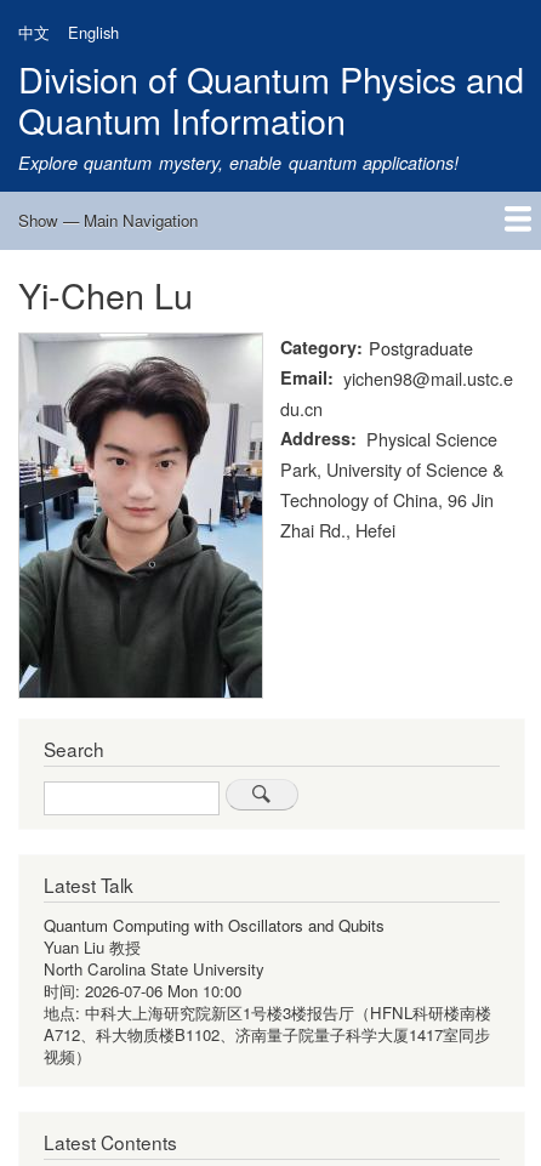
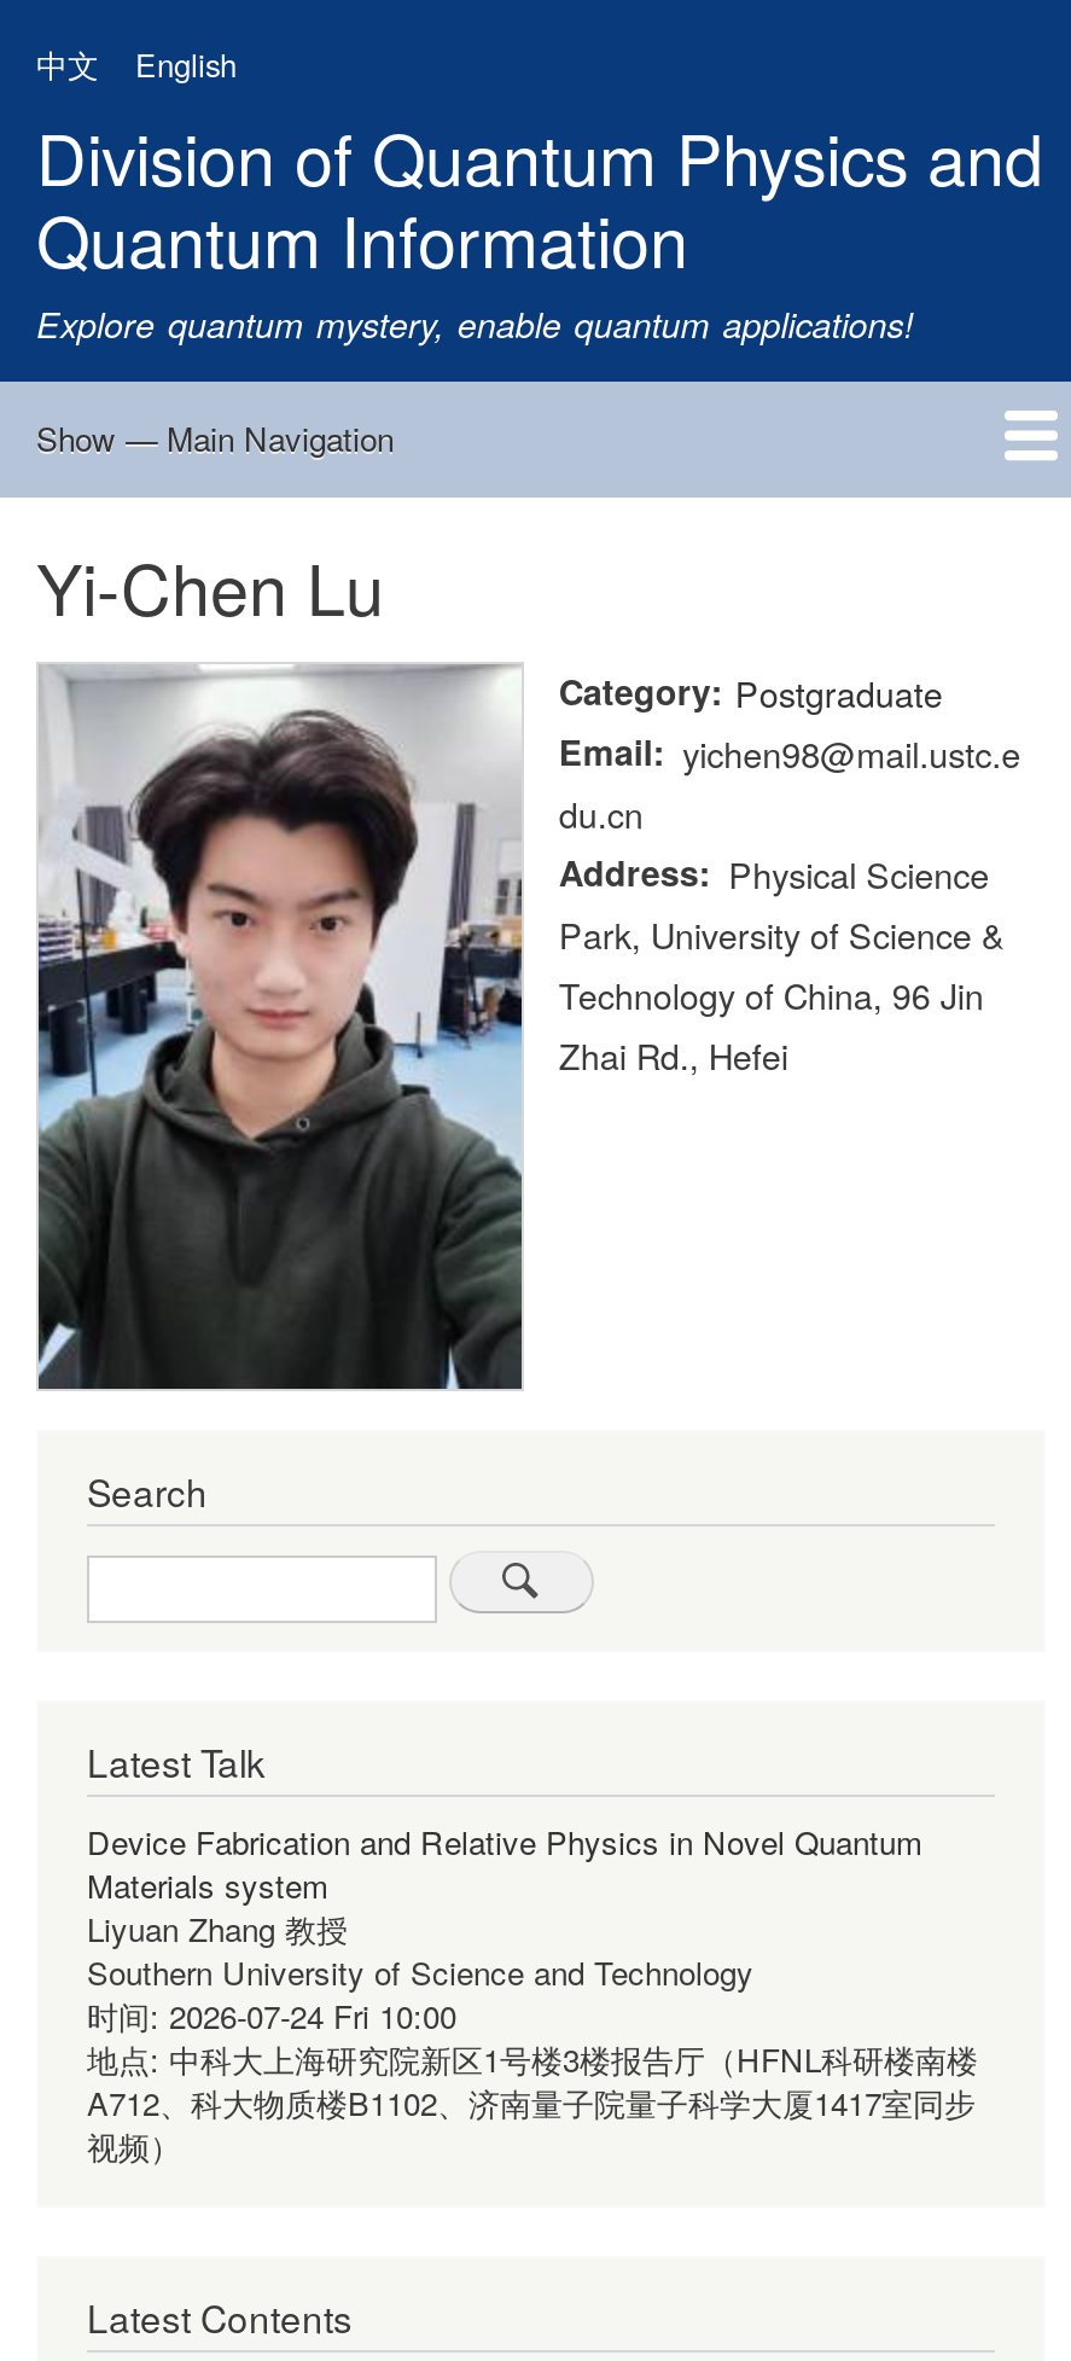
- Quantum Computing with Oscillators and Qubits
- Yuan Liu 教授
- North Carolina State University
- 时间: 2026-07-06 Mon 10:00
+ Device Fabrication and Relative Physics in Novel Quantum
+ Materials system
+ Liyuan Zhang 教授
+ Southern University of Science and Technology
+ 时间: 2026-07-24 Fri 10:00
